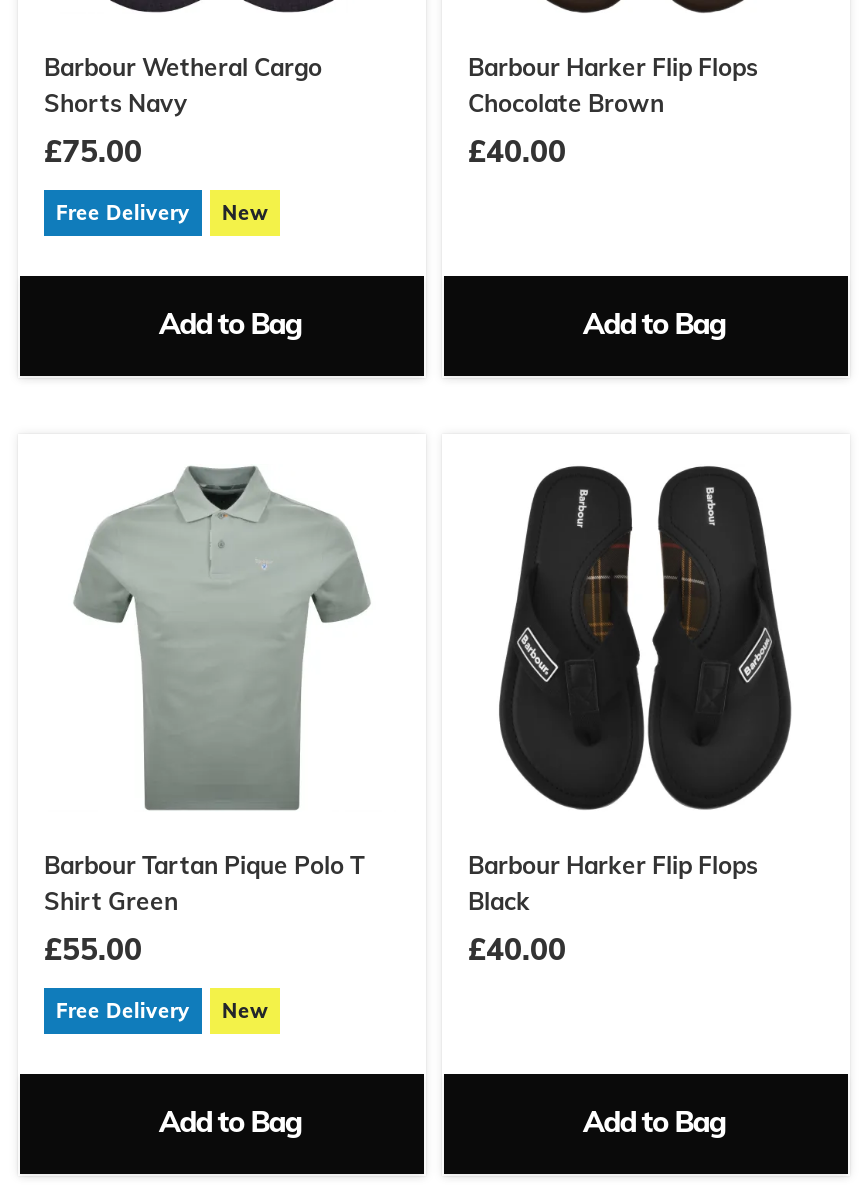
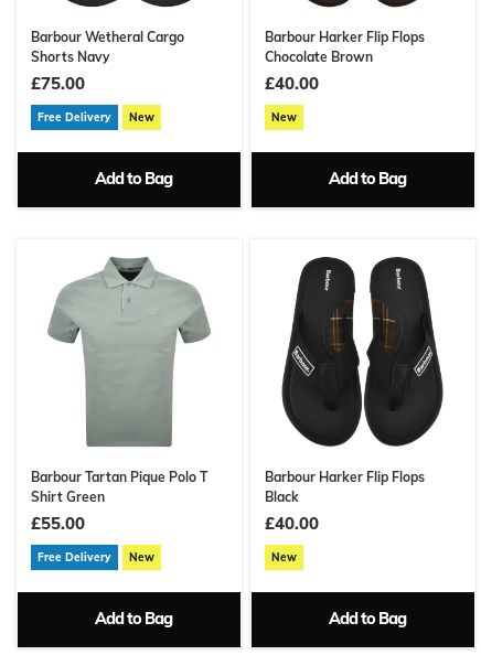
+ New

+ New
